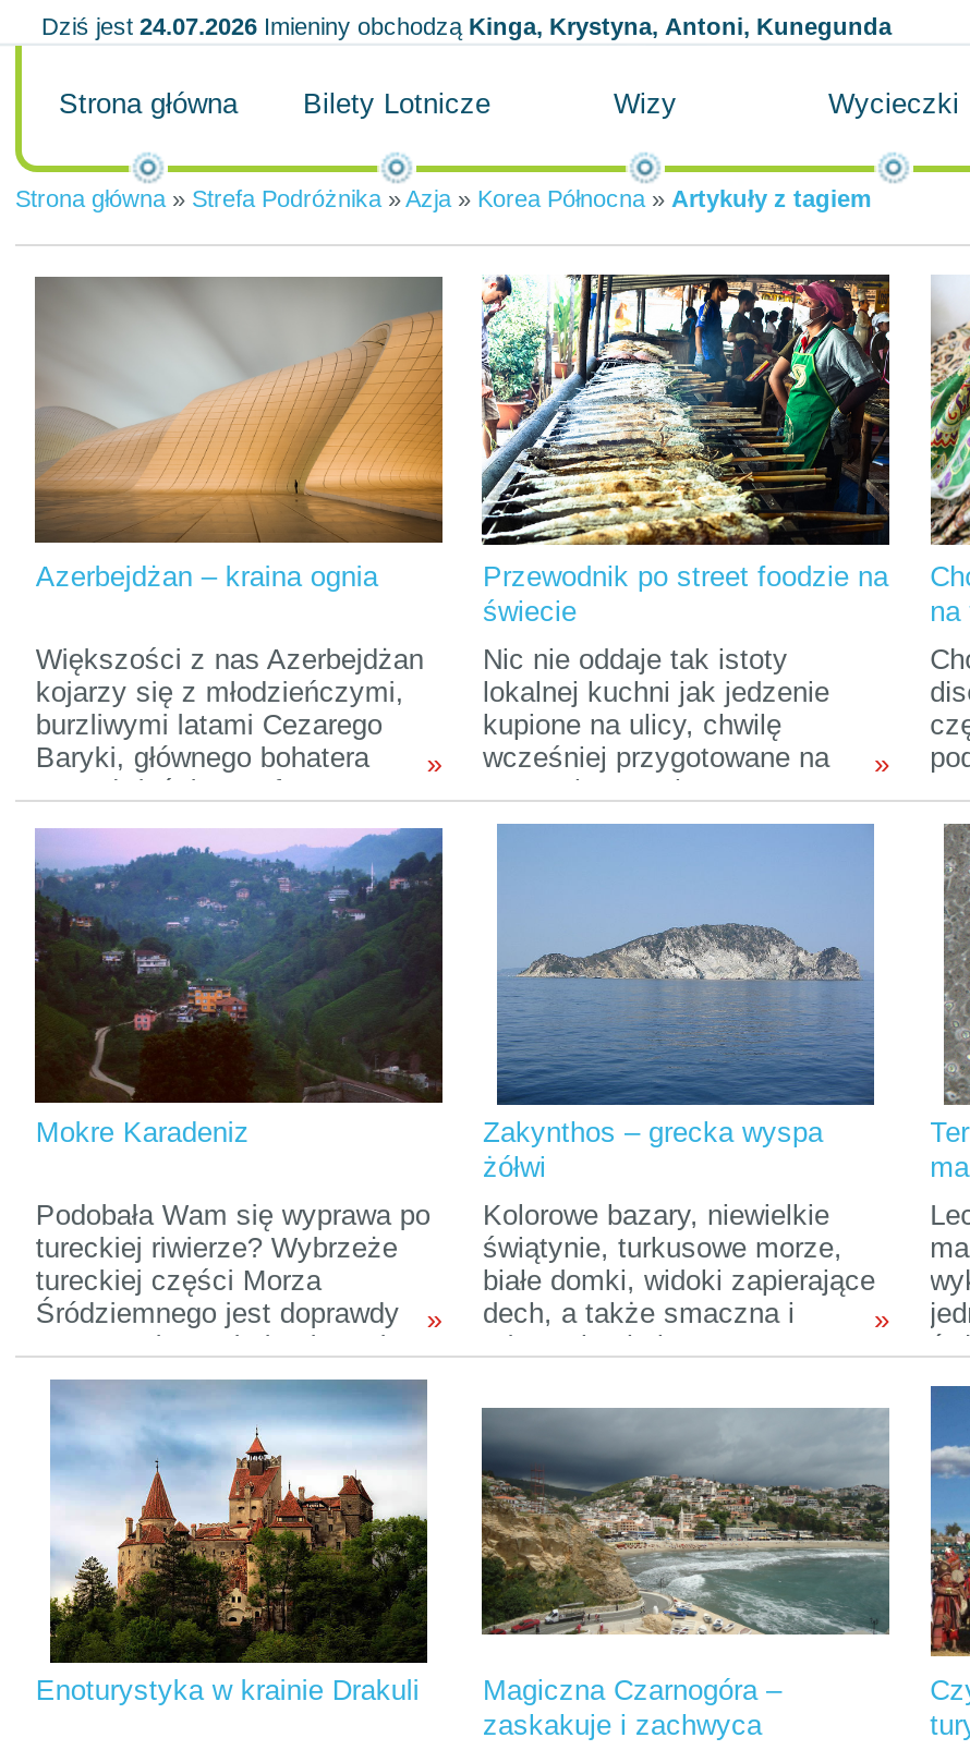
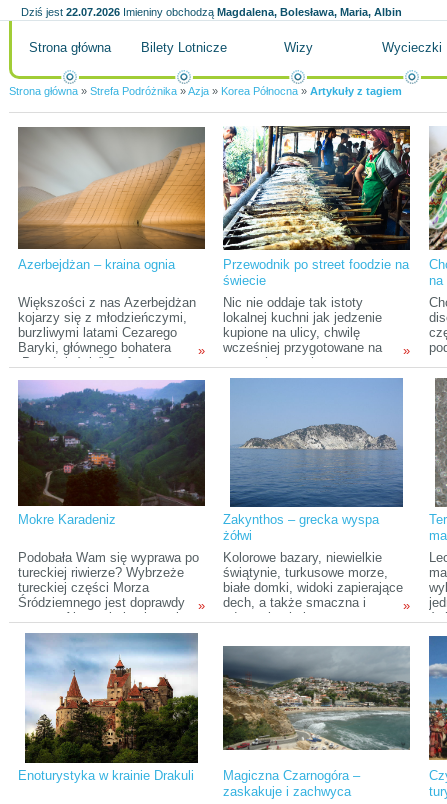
- Dziś jest 24.07.2026 Imieniny obchodzą Kinga, Krystyna, Antoni, Kunegunda
+ Dziś jest 22.07.2026 Imieniny obchodzą Magdalena, Bolesława, Maria, Albin
